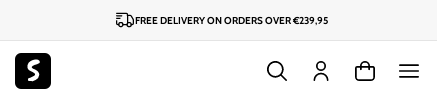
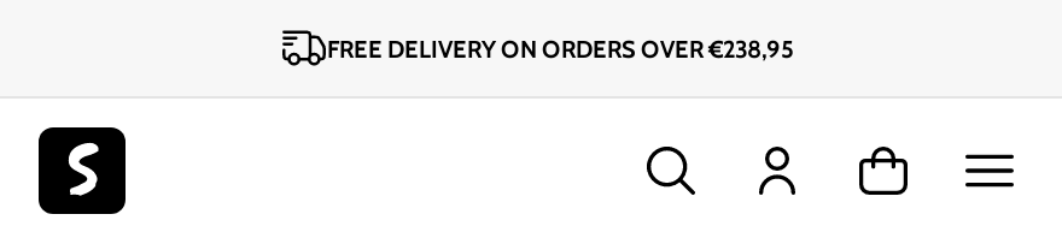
- FREE DELIVERY ON ORDERS OVER €239,95
+ FREE DELIVERY ON ORDERS OVER €238,95
